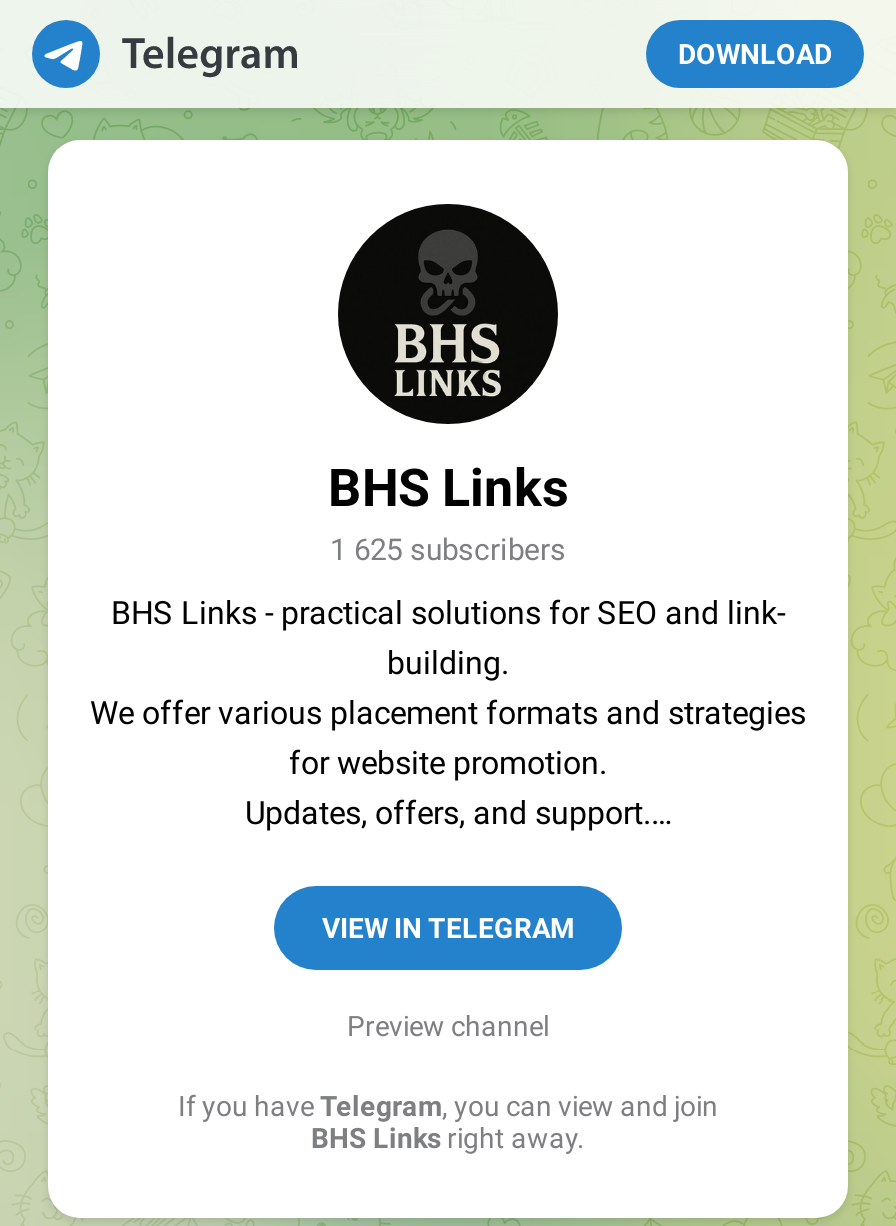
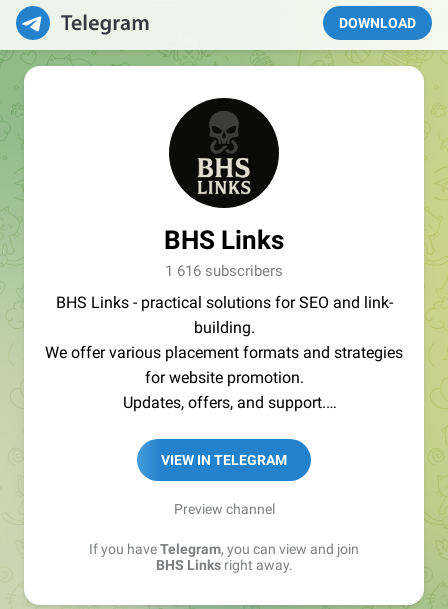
- 1 625 subscribers
+ 1 616 subscribers
